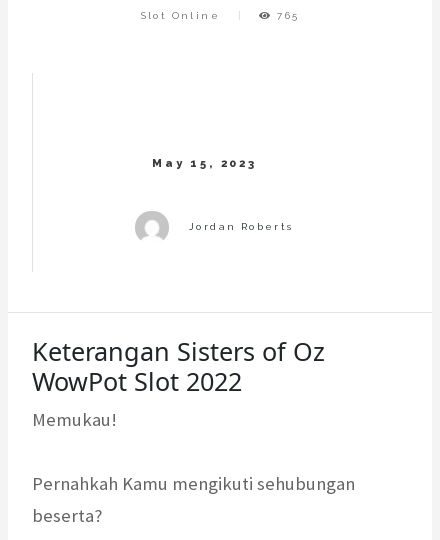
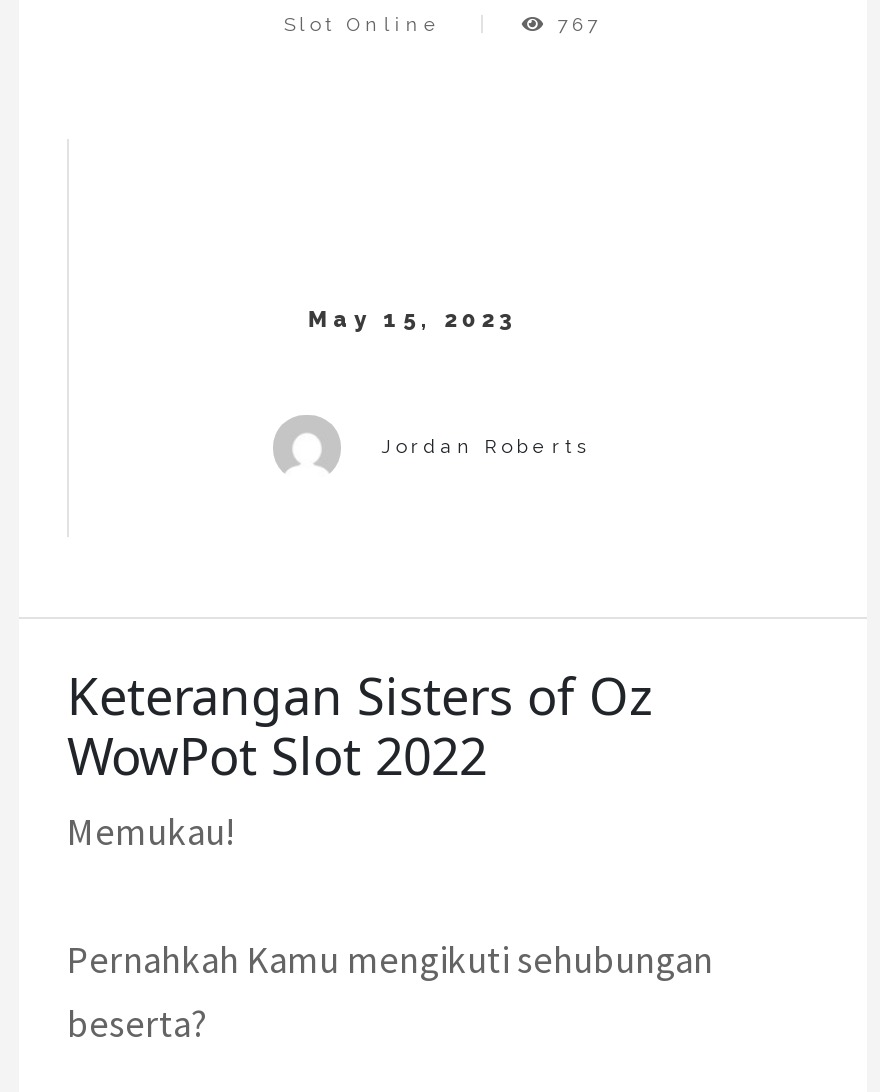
- 765
+ 767
